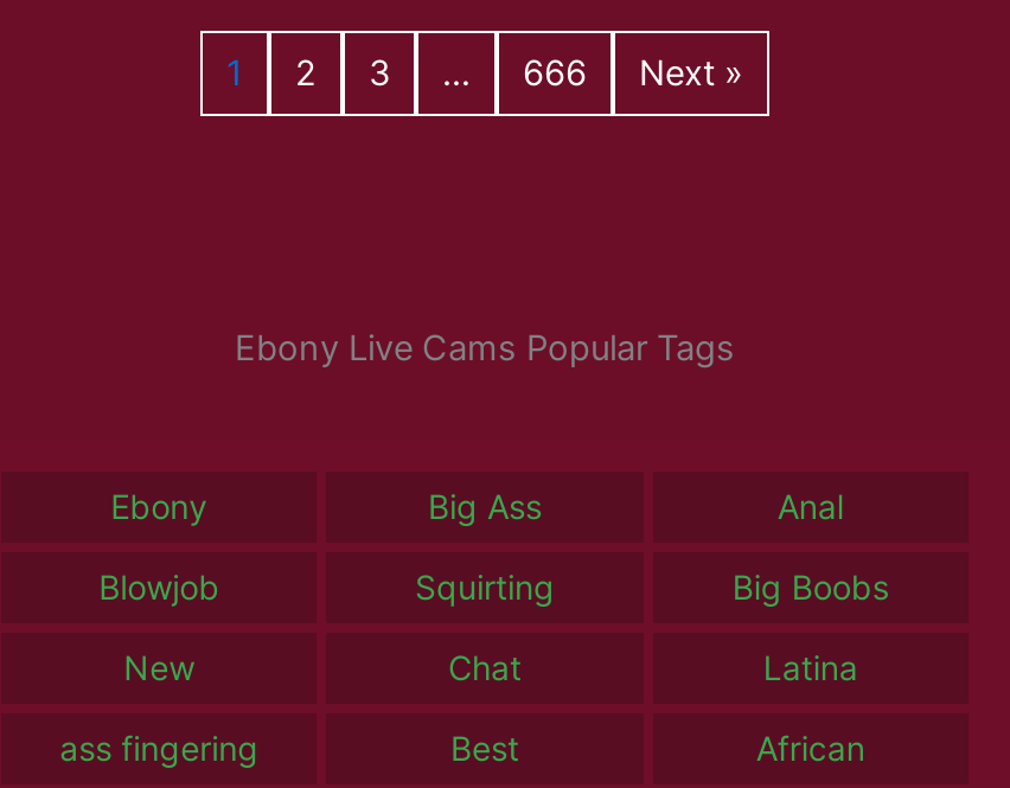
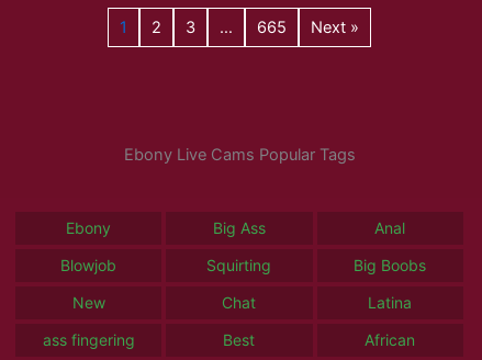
- 666
+ 665
